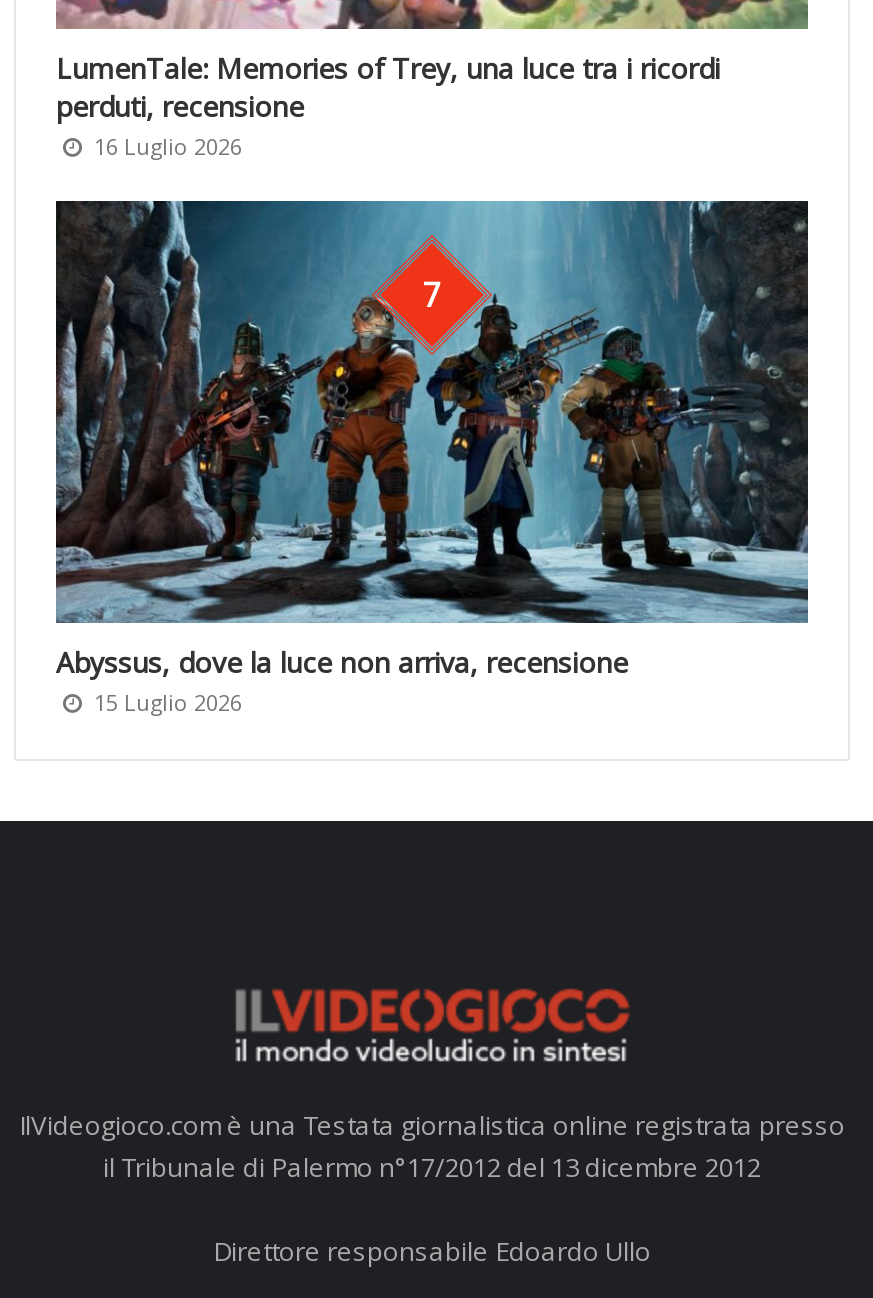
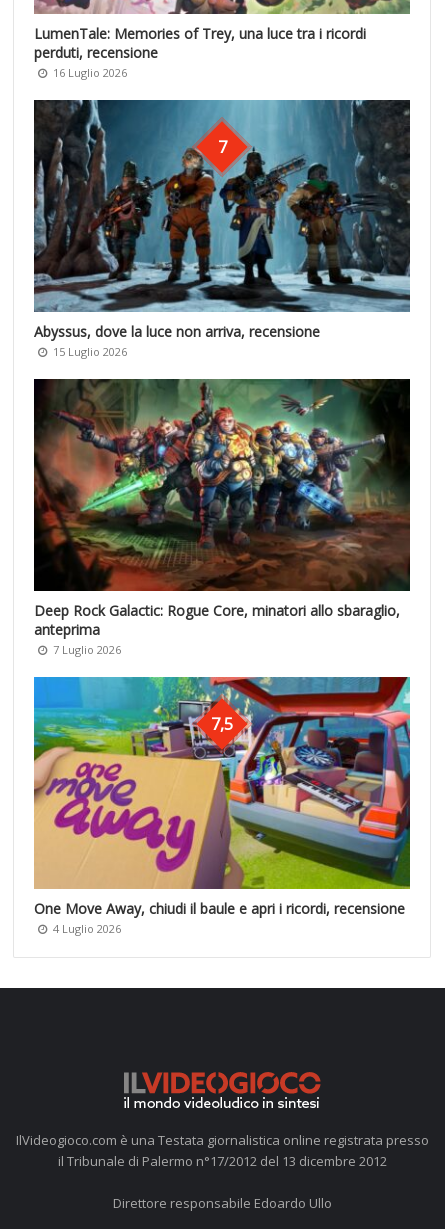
+ [image]
+ 7,5

+ [image]
+ Deep Rock Galactic: Rogue Core, minatori allo sbaraglio,
+ anteprima
+ 7 Luglio 2026

+ One Move Away, chiudi il baule e apri i ricordi, recensione
+ 4 Luglio 2026
